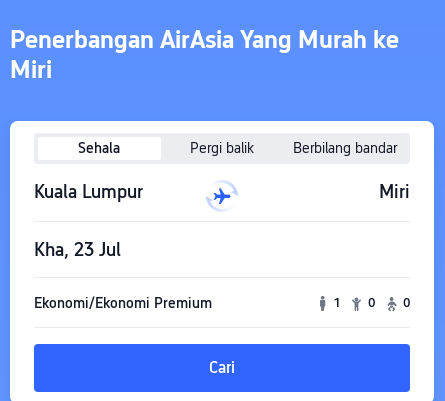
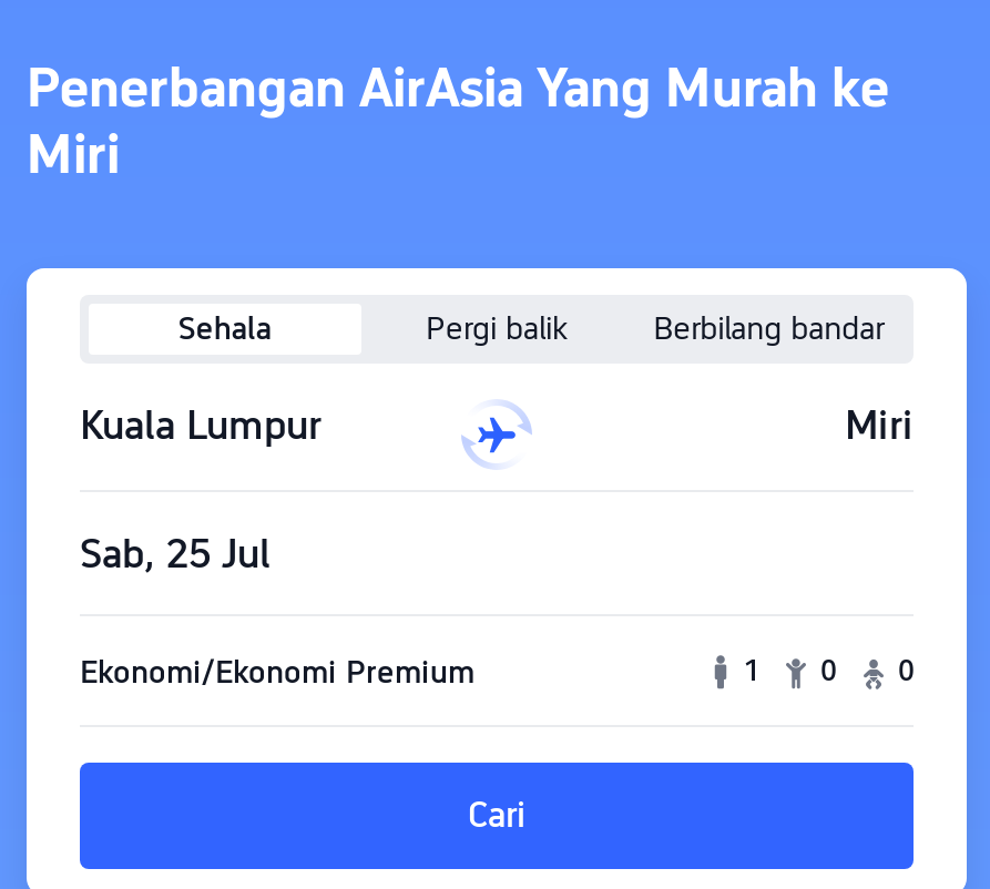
- Kha, 23 Jul
+ Sab, 25 Jul
